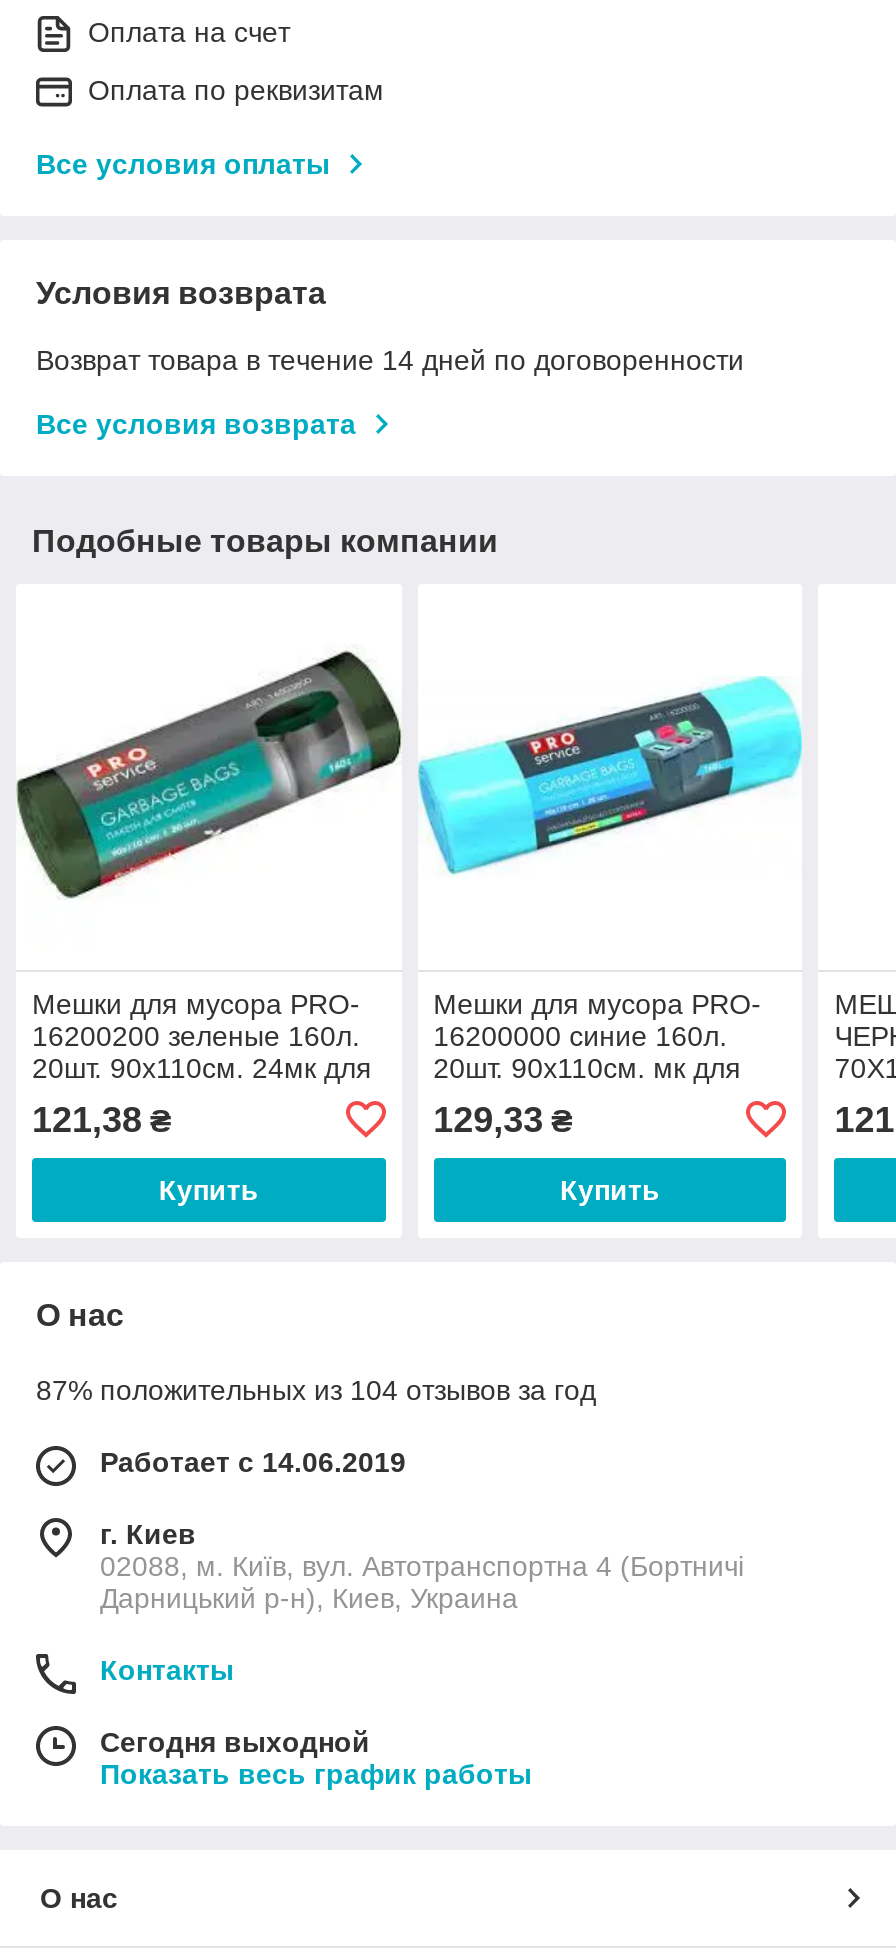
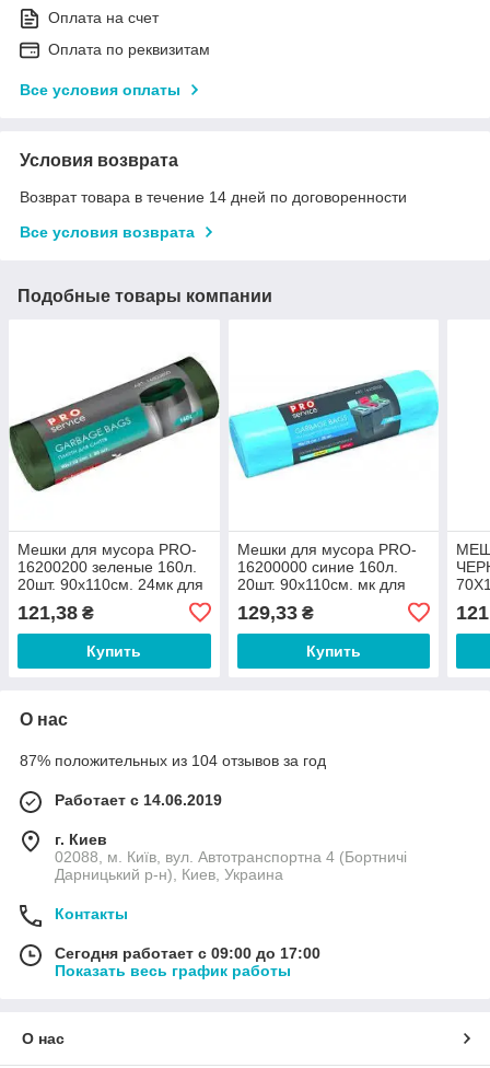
- Сегодня выходной
+ Сегодня работает с 09:00 до 17:00
